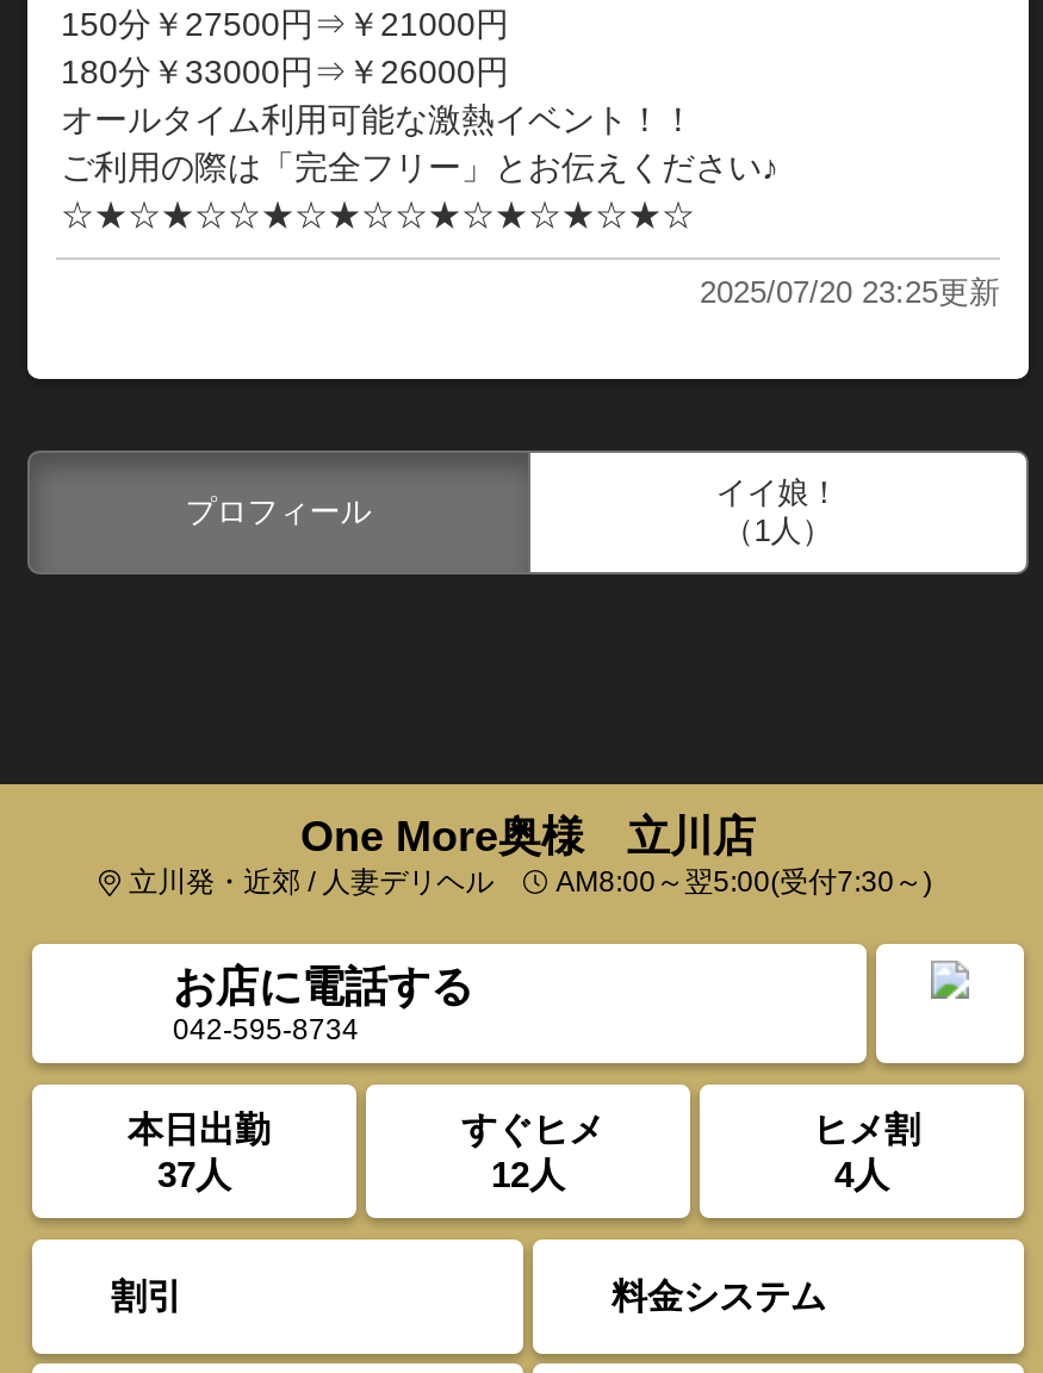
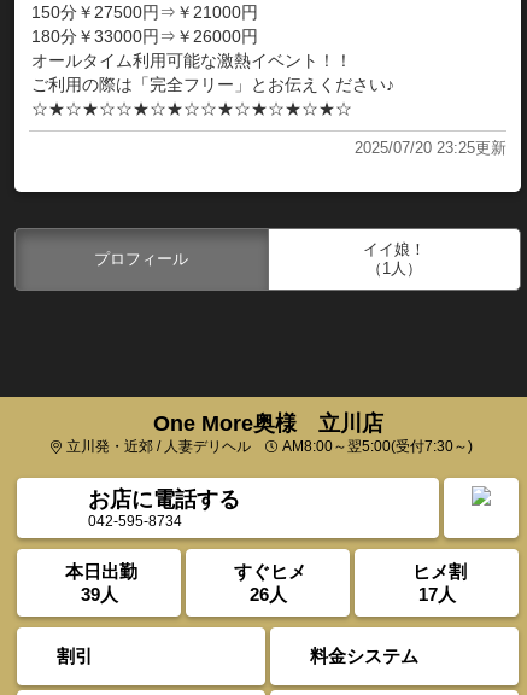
- 37人
+ 39人

- 12人
+ 26人

- 4人
+ 17人
